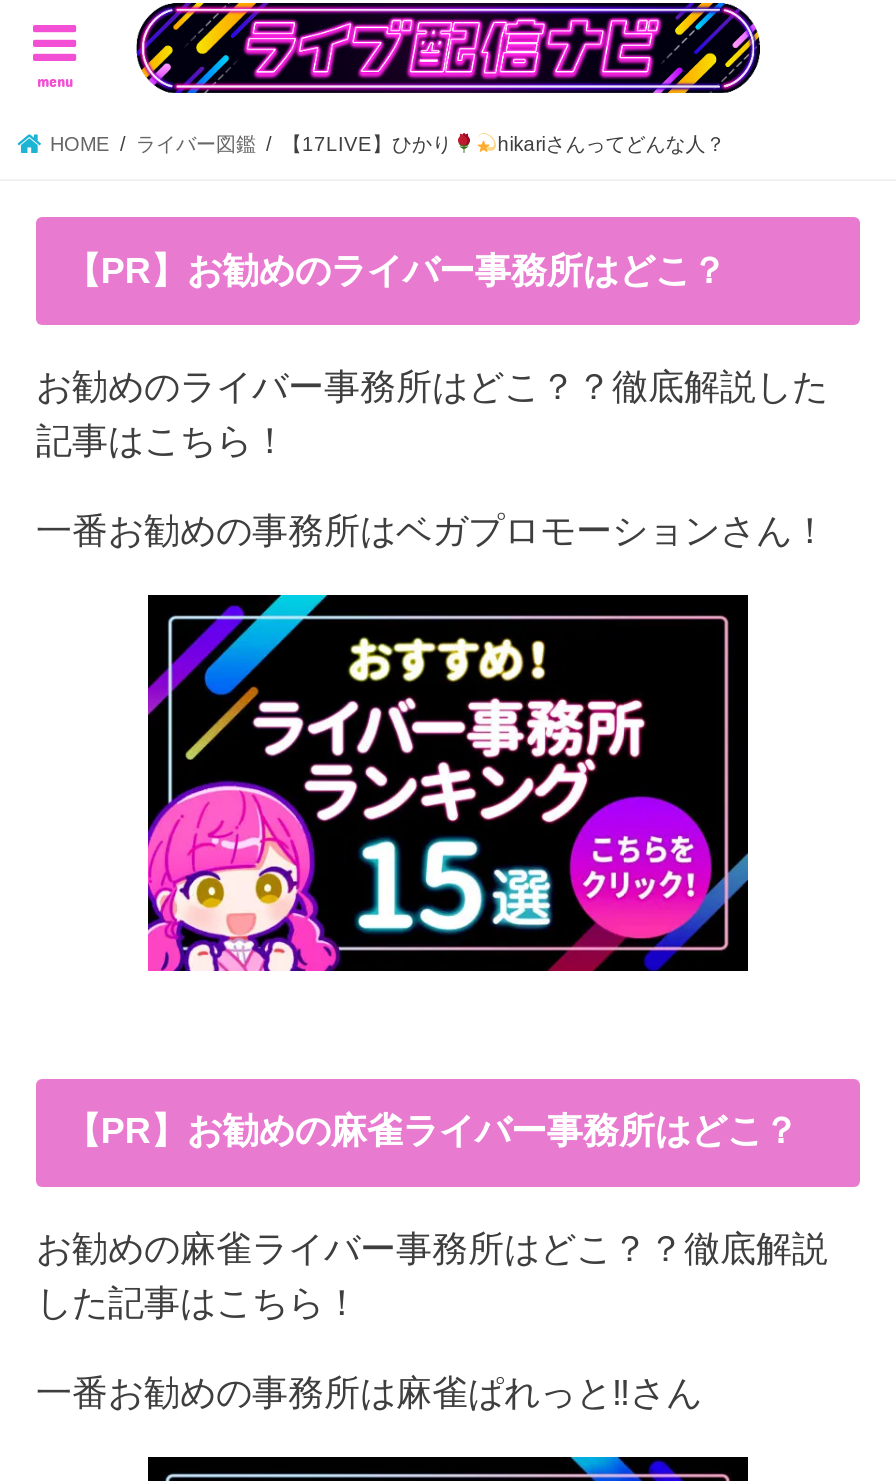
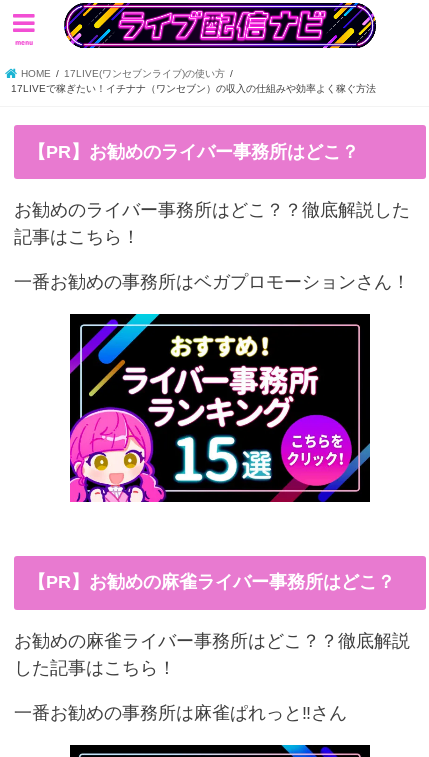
- ライバー図鑑
- 【17LIVE】ひかり
- hikariさんってどんな人？
+ 17LIVE(ワンセブンライブ)の使い方
+ 17LIVEで稼ぎたい！イチナナ（ワンセブン）の収入の仕組みや効率よく稼ぐ方法
